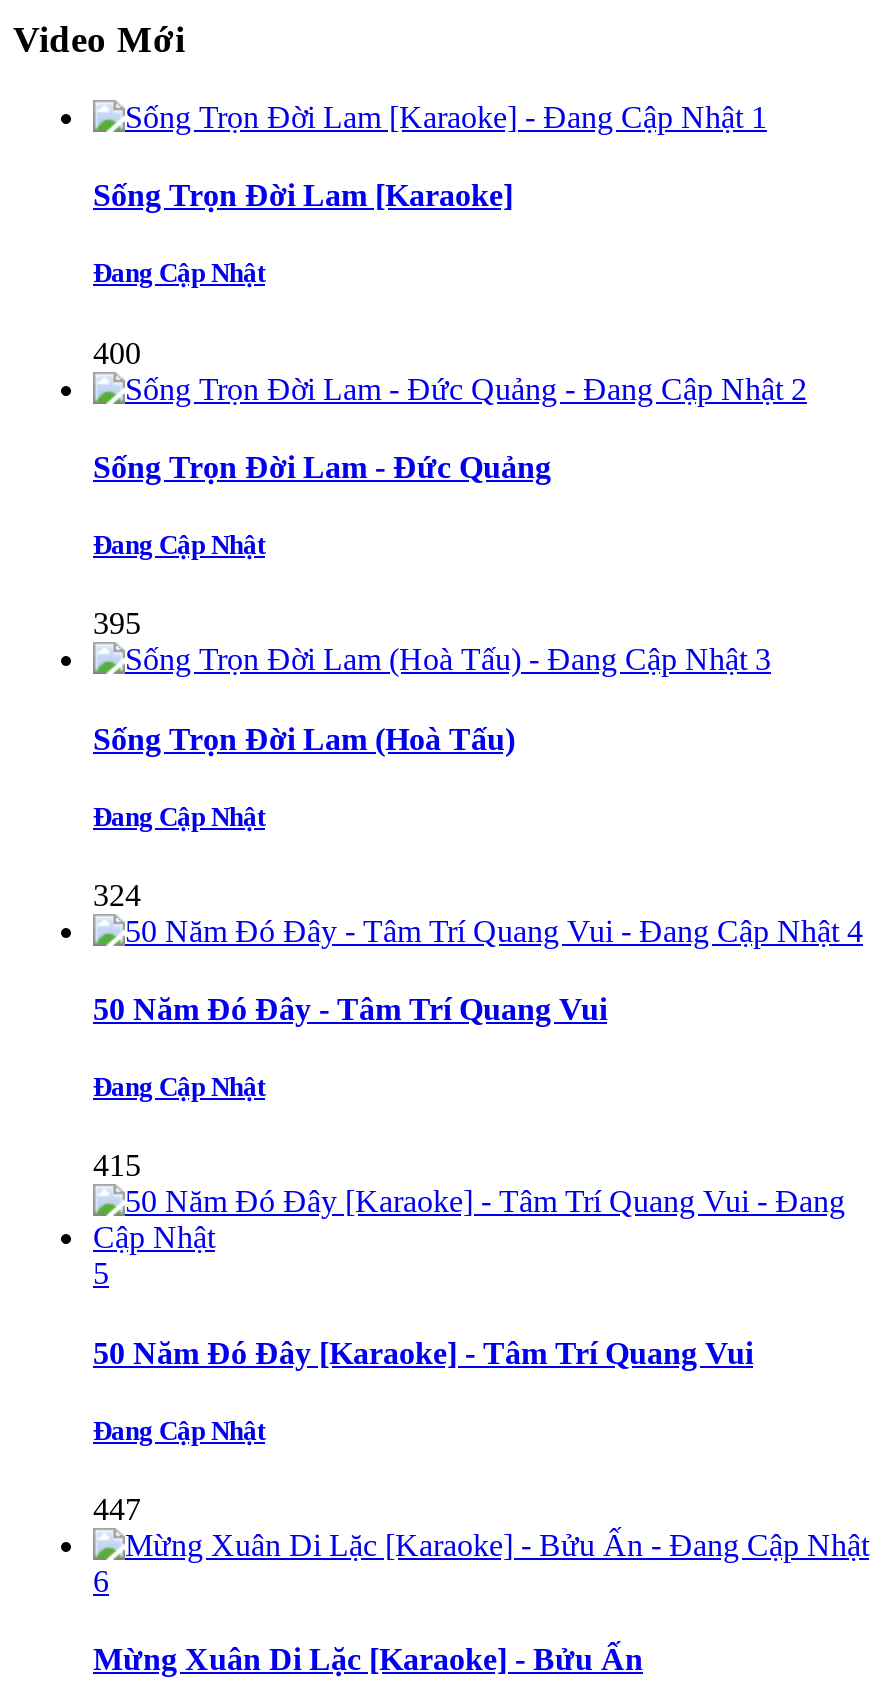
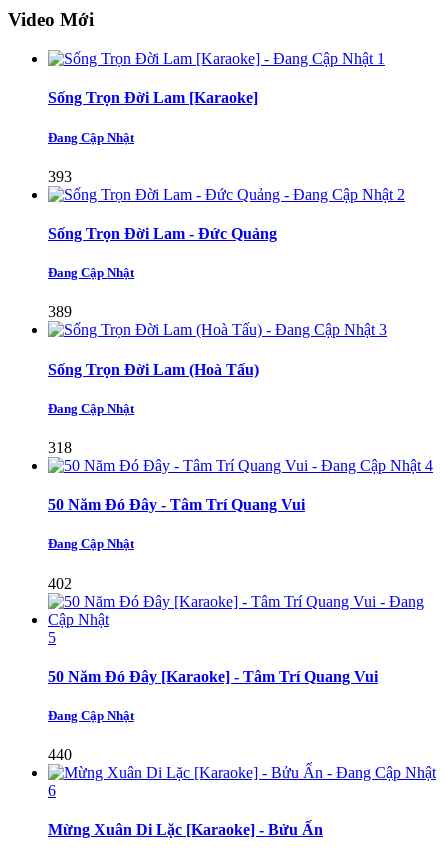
- 400
+ 393

- 395
+ 389

- 324
+ 318

- 415
+ 402

- 447
+ 440
